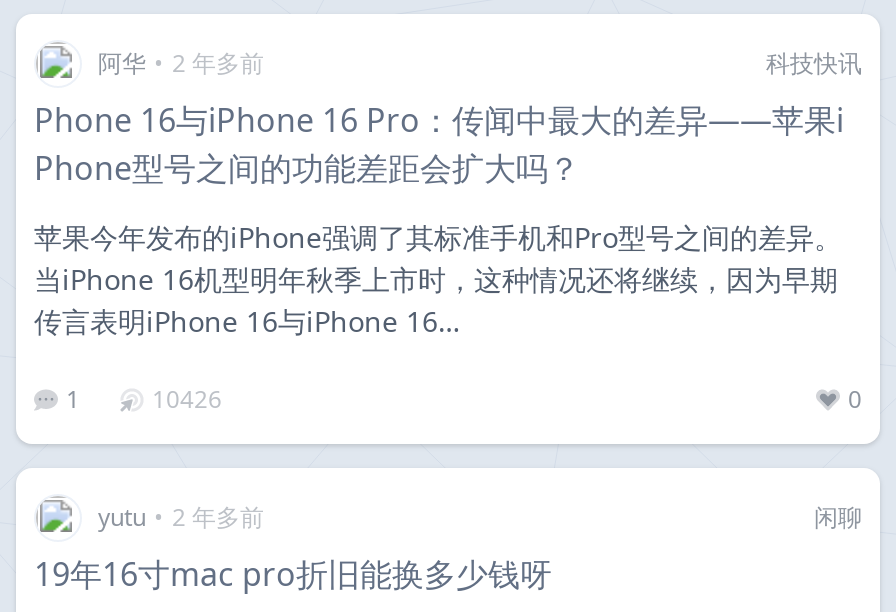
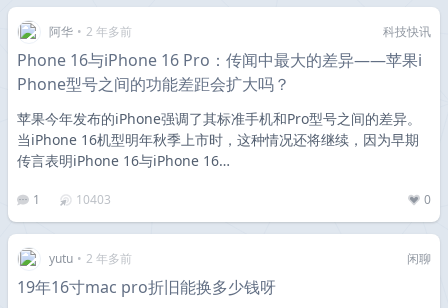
- 10426
+ 10403
